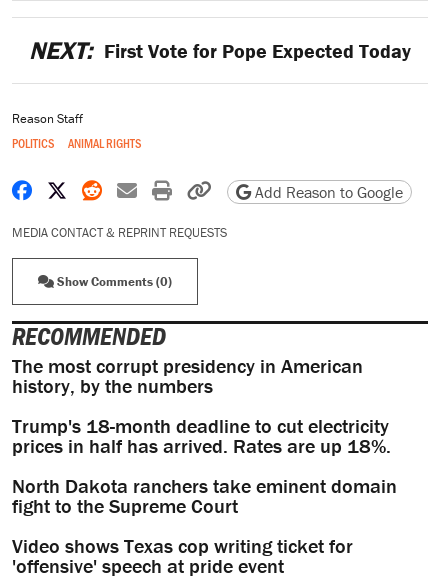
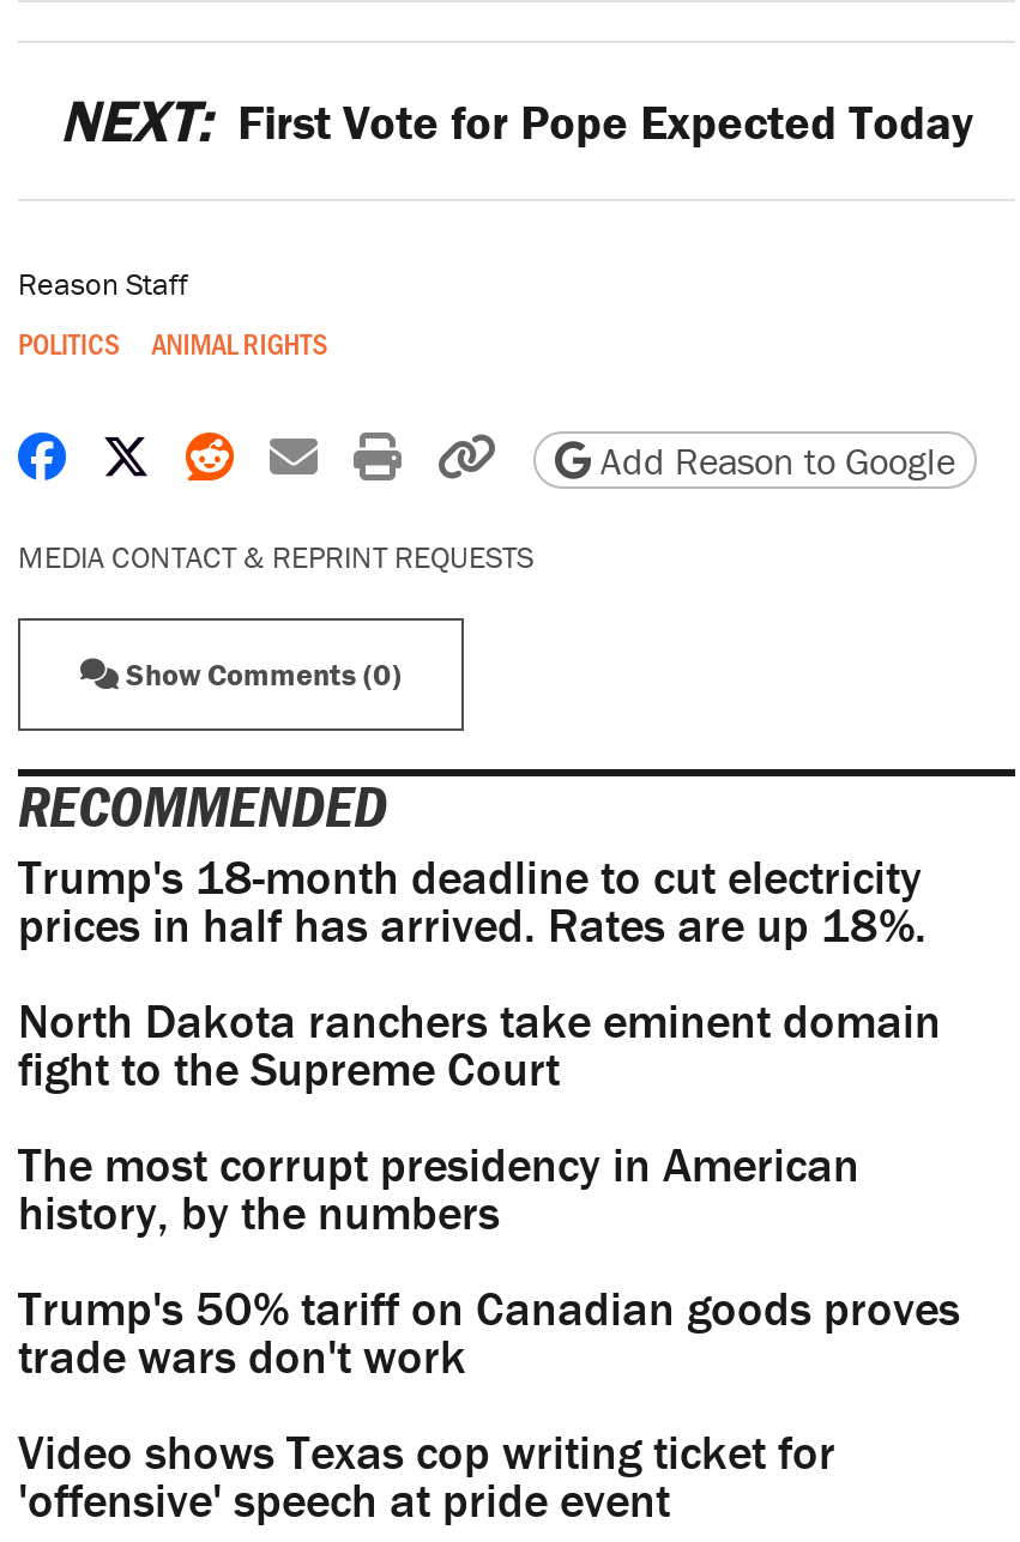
moved down: The most corrupt presidency in American | history, by the numbers

moved up: Trump's 18-month deadline to cut electricity | prices in half has arrived. Rates are up 18%. | North Dakota ranchers take eminent domain | fight to the Supreme Court

+ Trump's 50% tariff on Canadian goods proves
+ trade wars don't work
